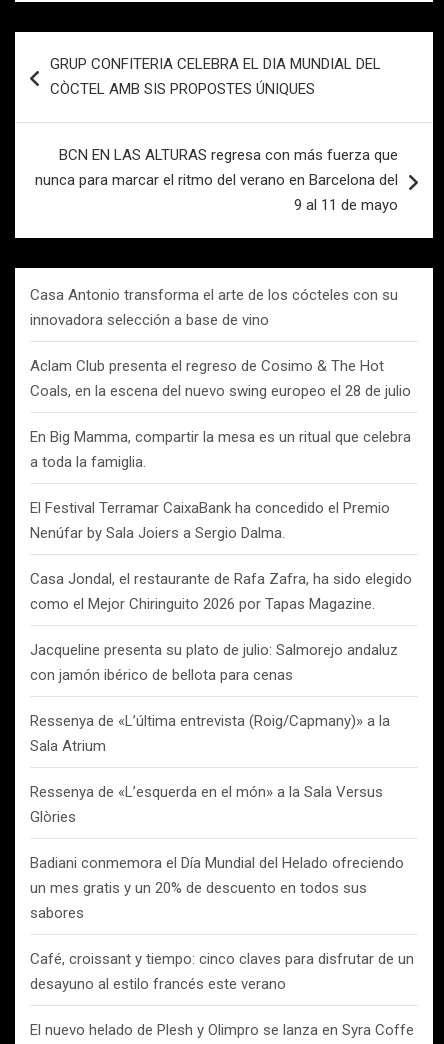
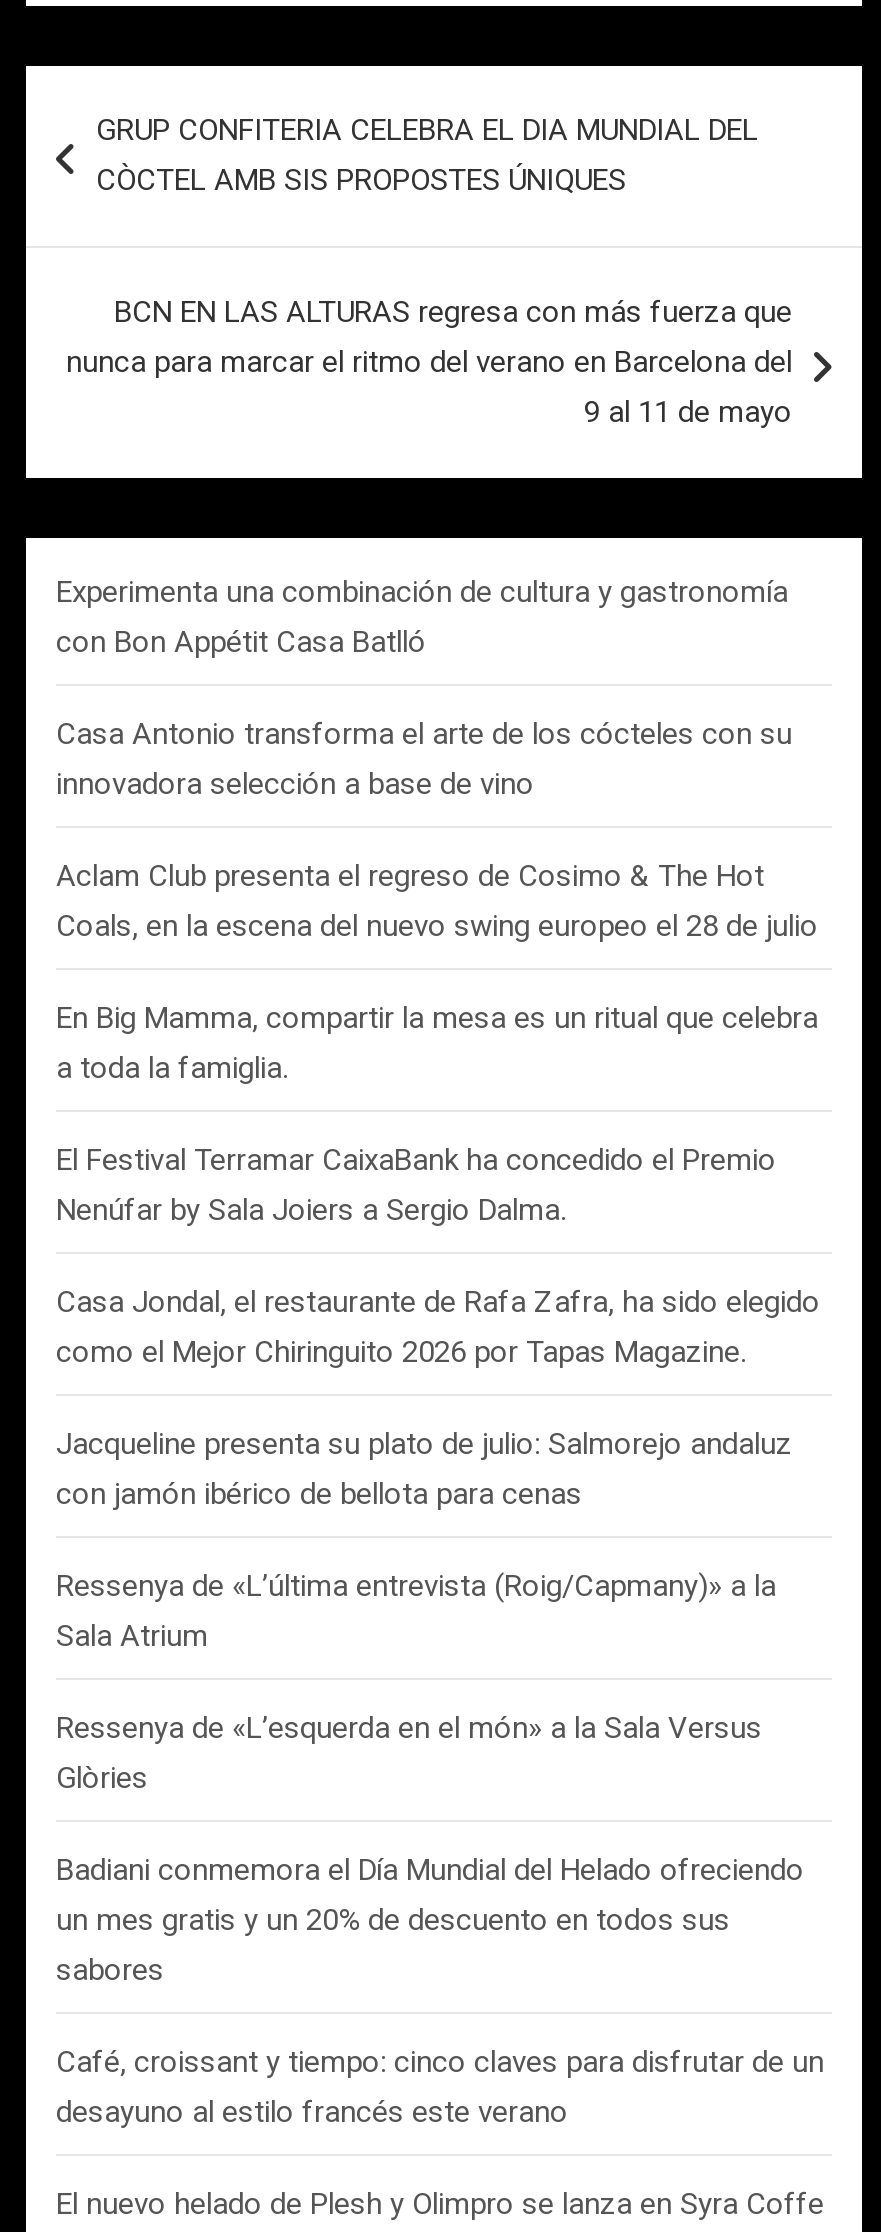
+ Experimenta una combinación de cultura y gastronomía
+ con Bon Appétit Casa Batlló
